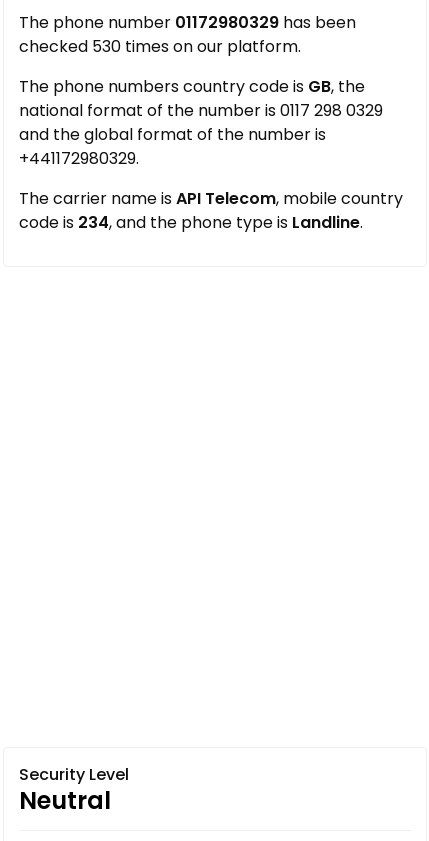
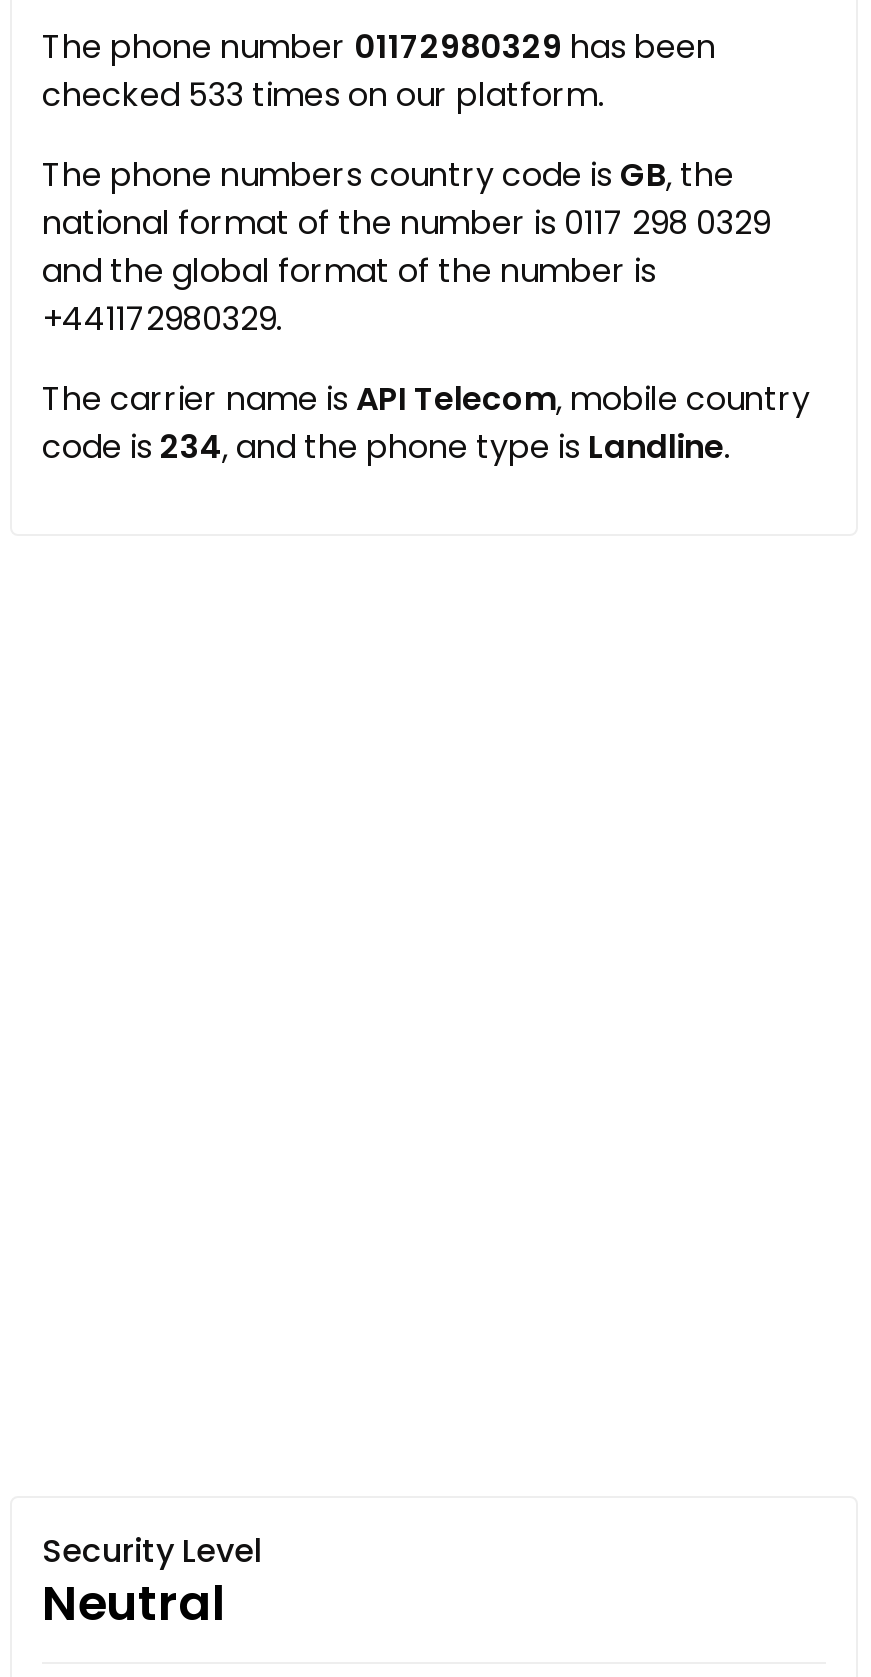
- checked 530 times on our platform.
+ checked 533 times on our platform.
